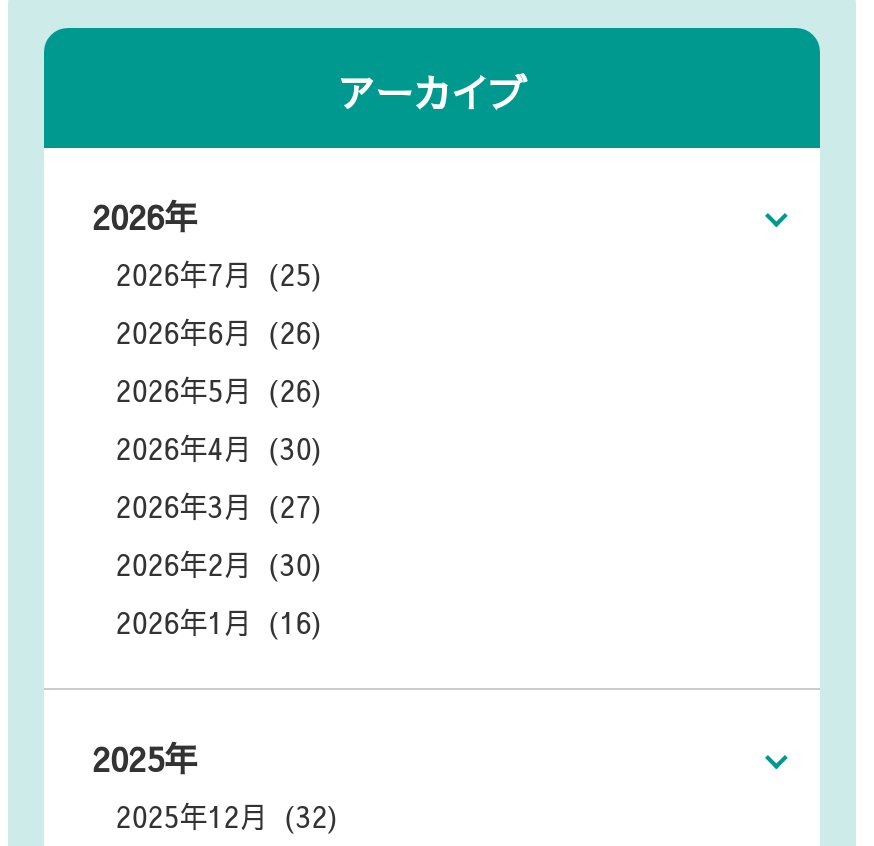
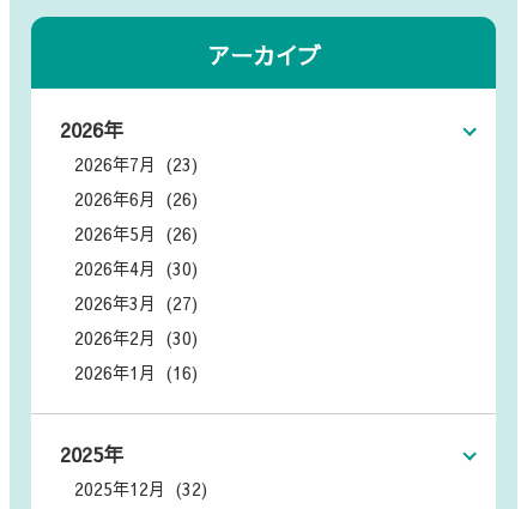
- 2026年7月 (25)
+ 2026年7月 (23)
